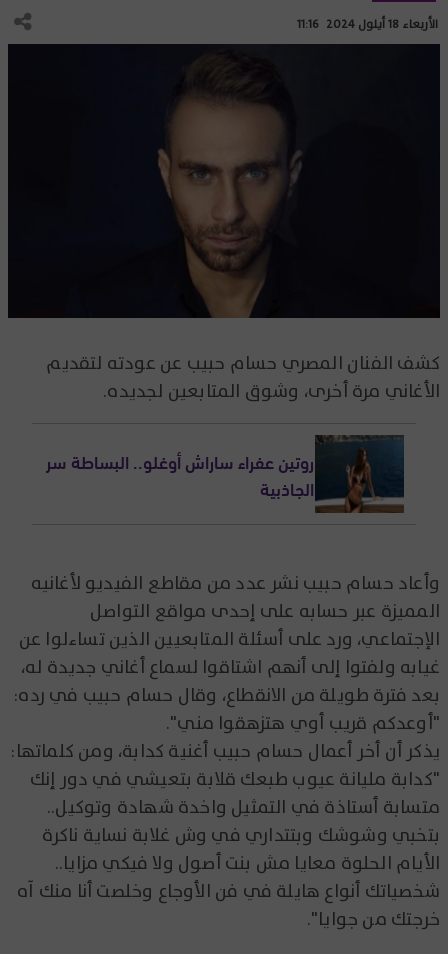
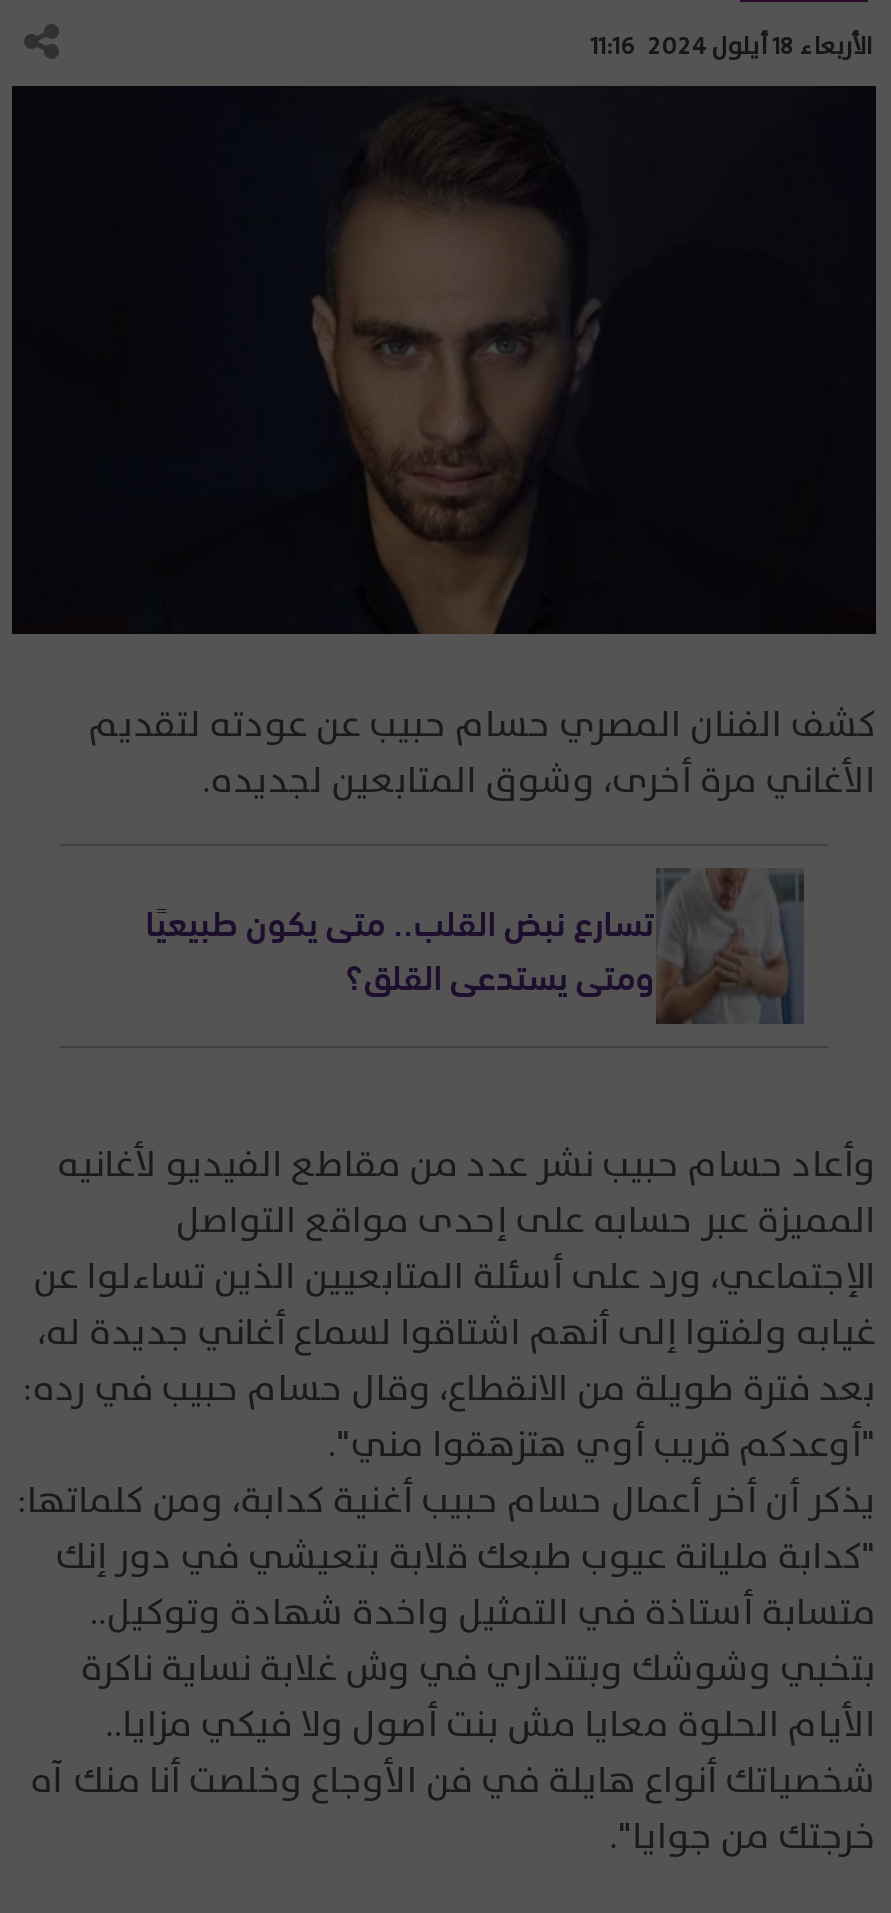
- [image]
- روتين عفراء ساراش أوغلو.. البساطة سر
- الجاذبية
+ [image]
+ تسارع نبض القلب.. متى يكون طبيعيًا
+ ومتى يستدعي القلق؟
